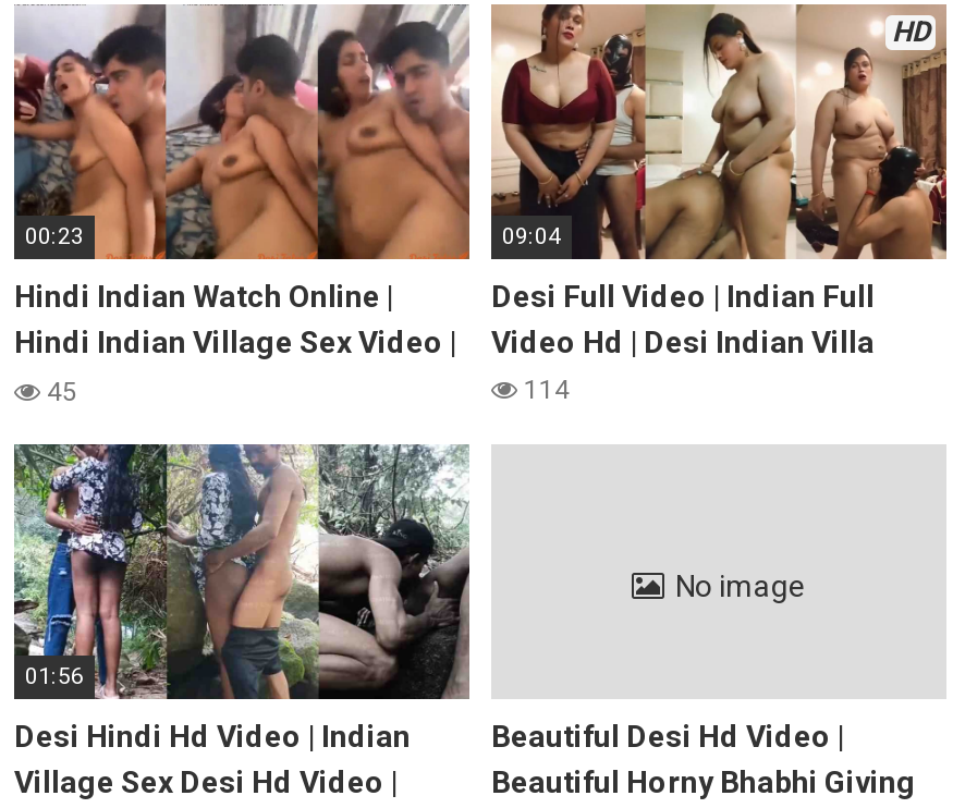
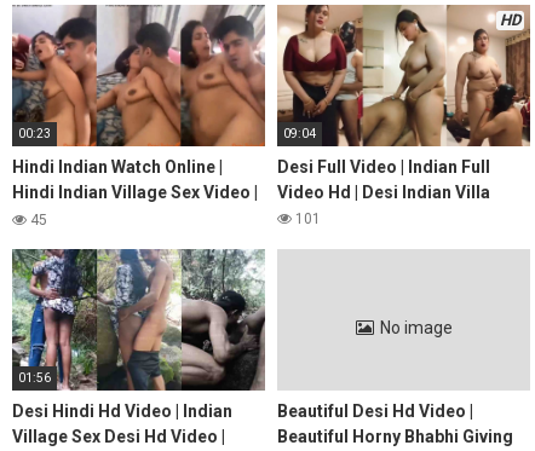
- 114
+ 101
